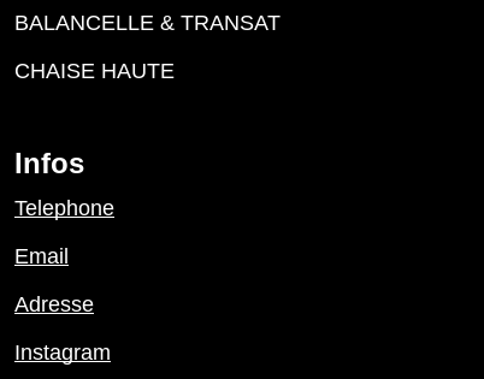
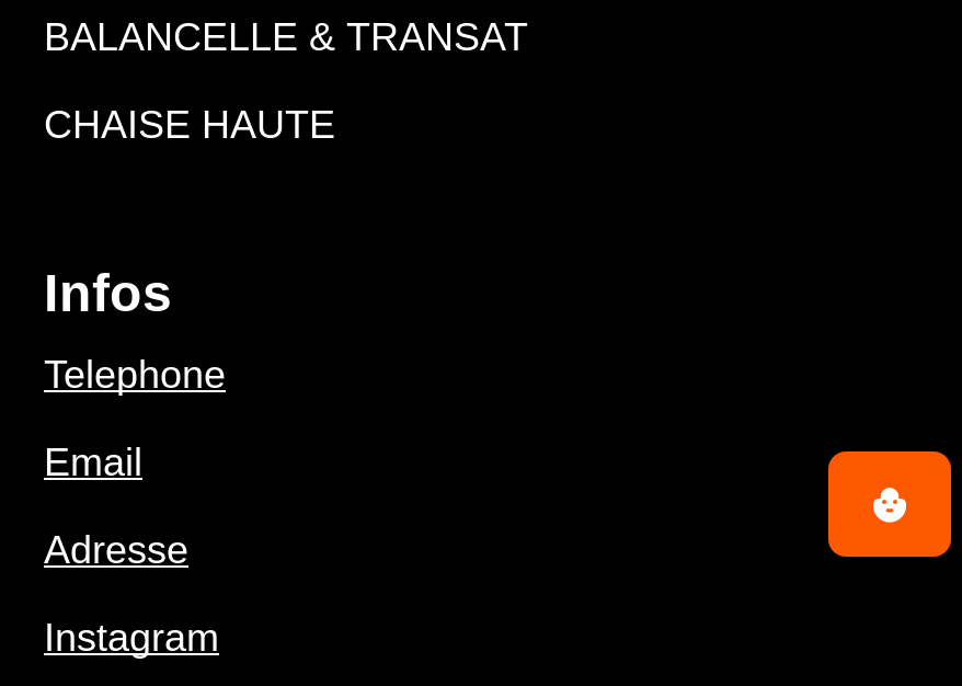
+ [image]
